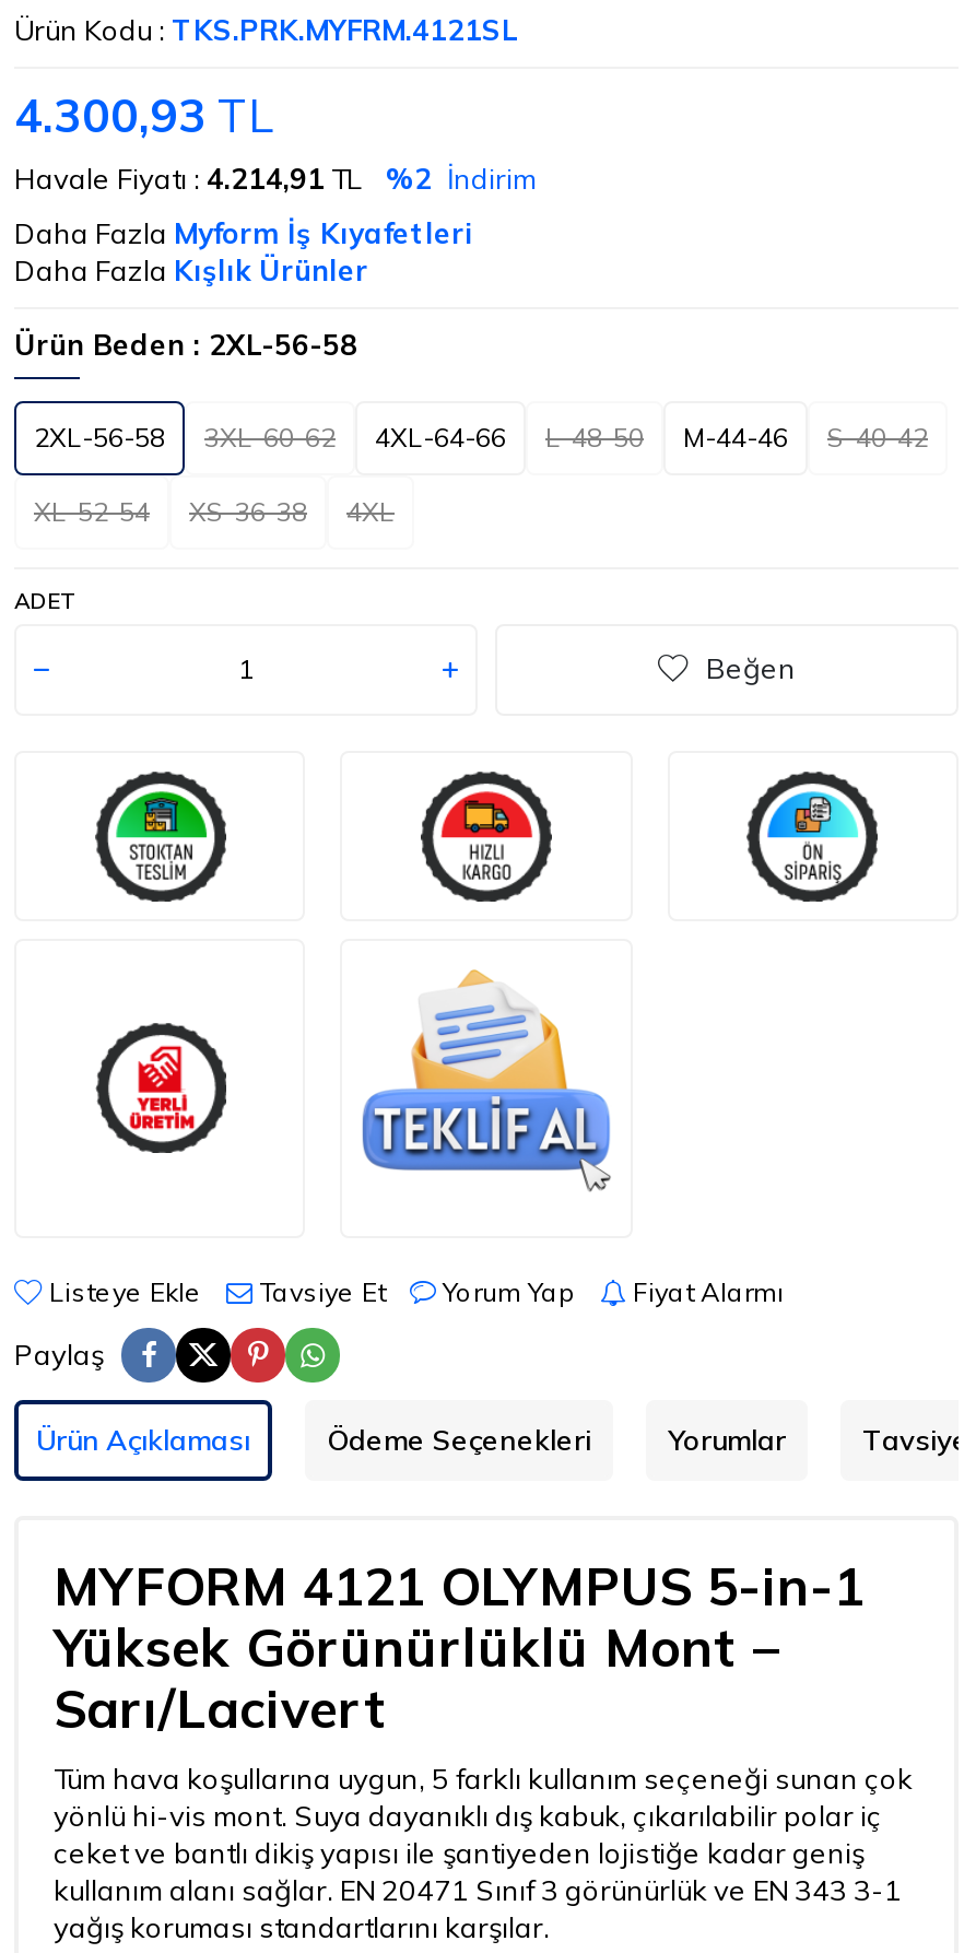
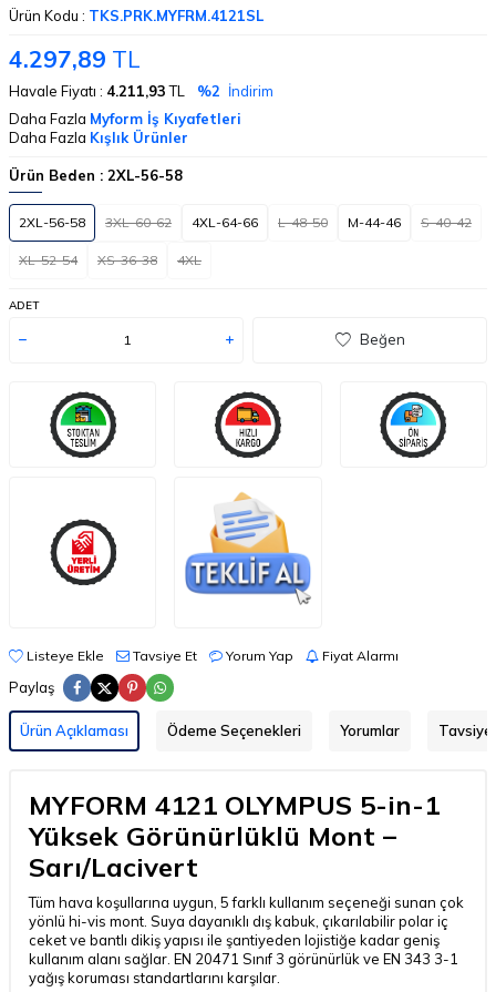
- 4.300,93 TL
+ 4.297,89 TL

- Havale Fiyatı : 4.214,91 TL %2 İndirim
+ Havale Fiyatı : 4.211,93 TL %2 İndirim
